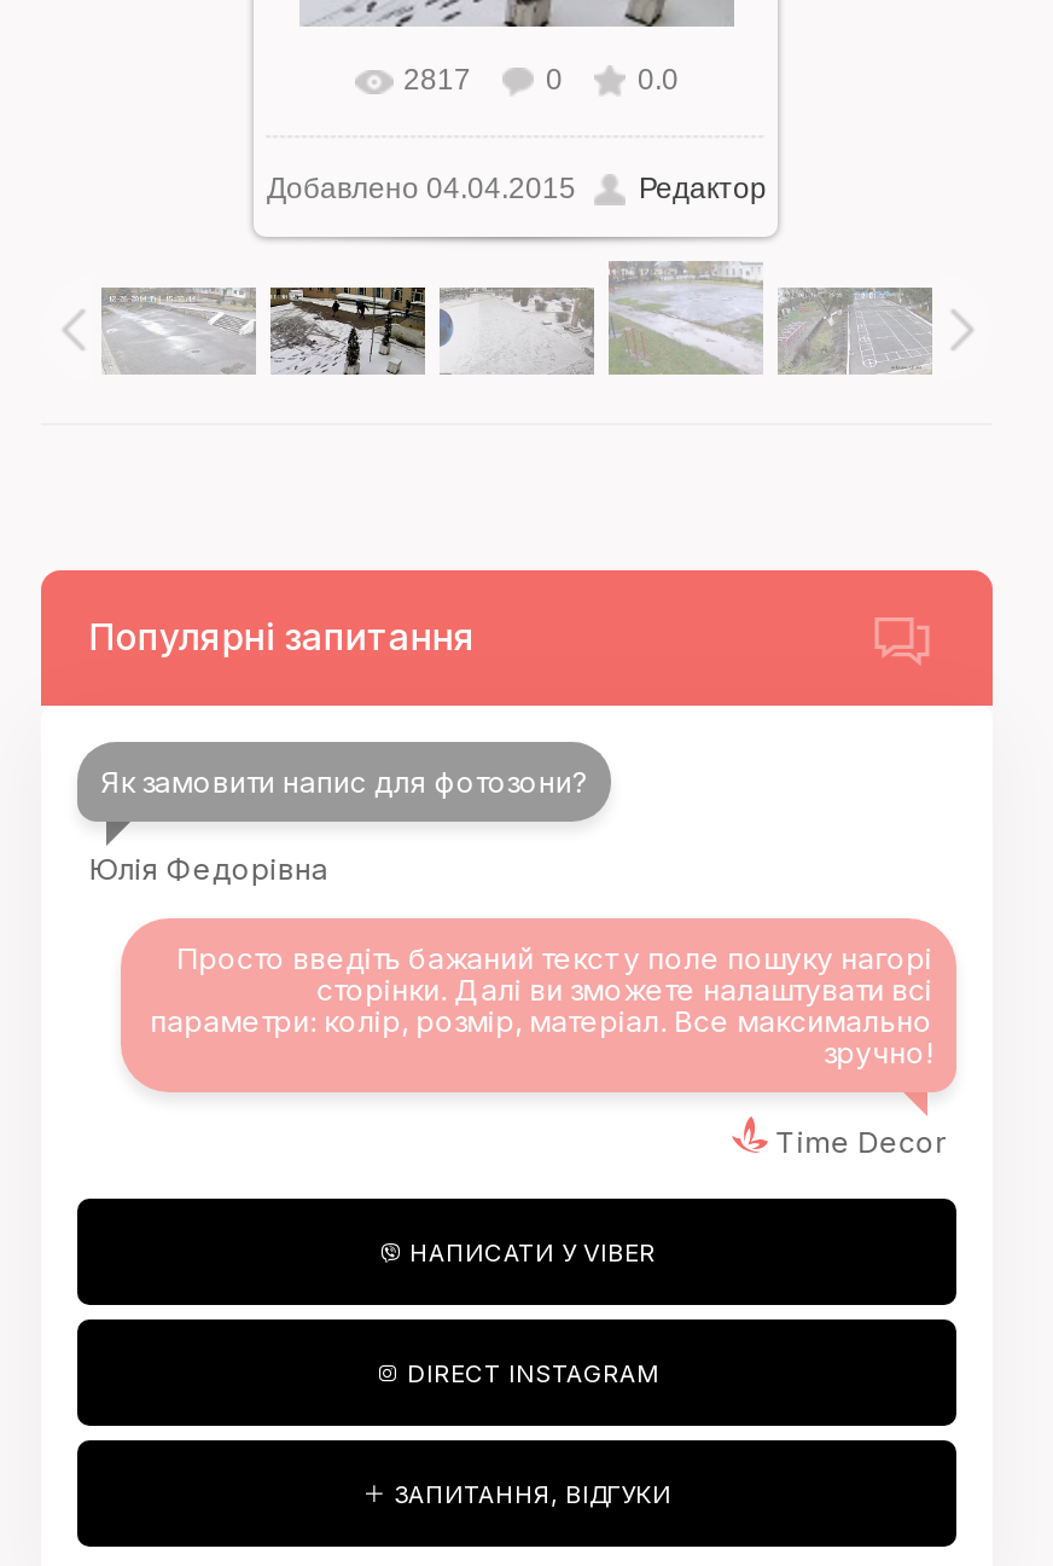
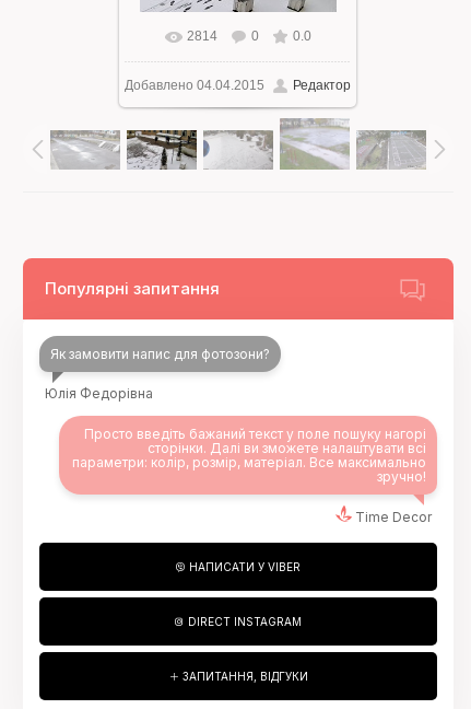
- 2817
+ 2814
